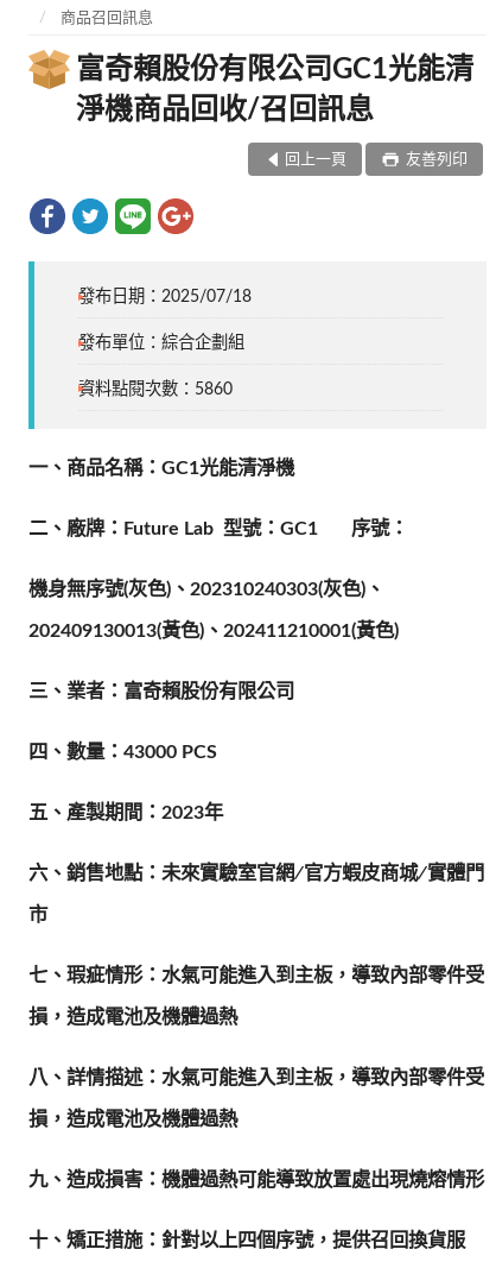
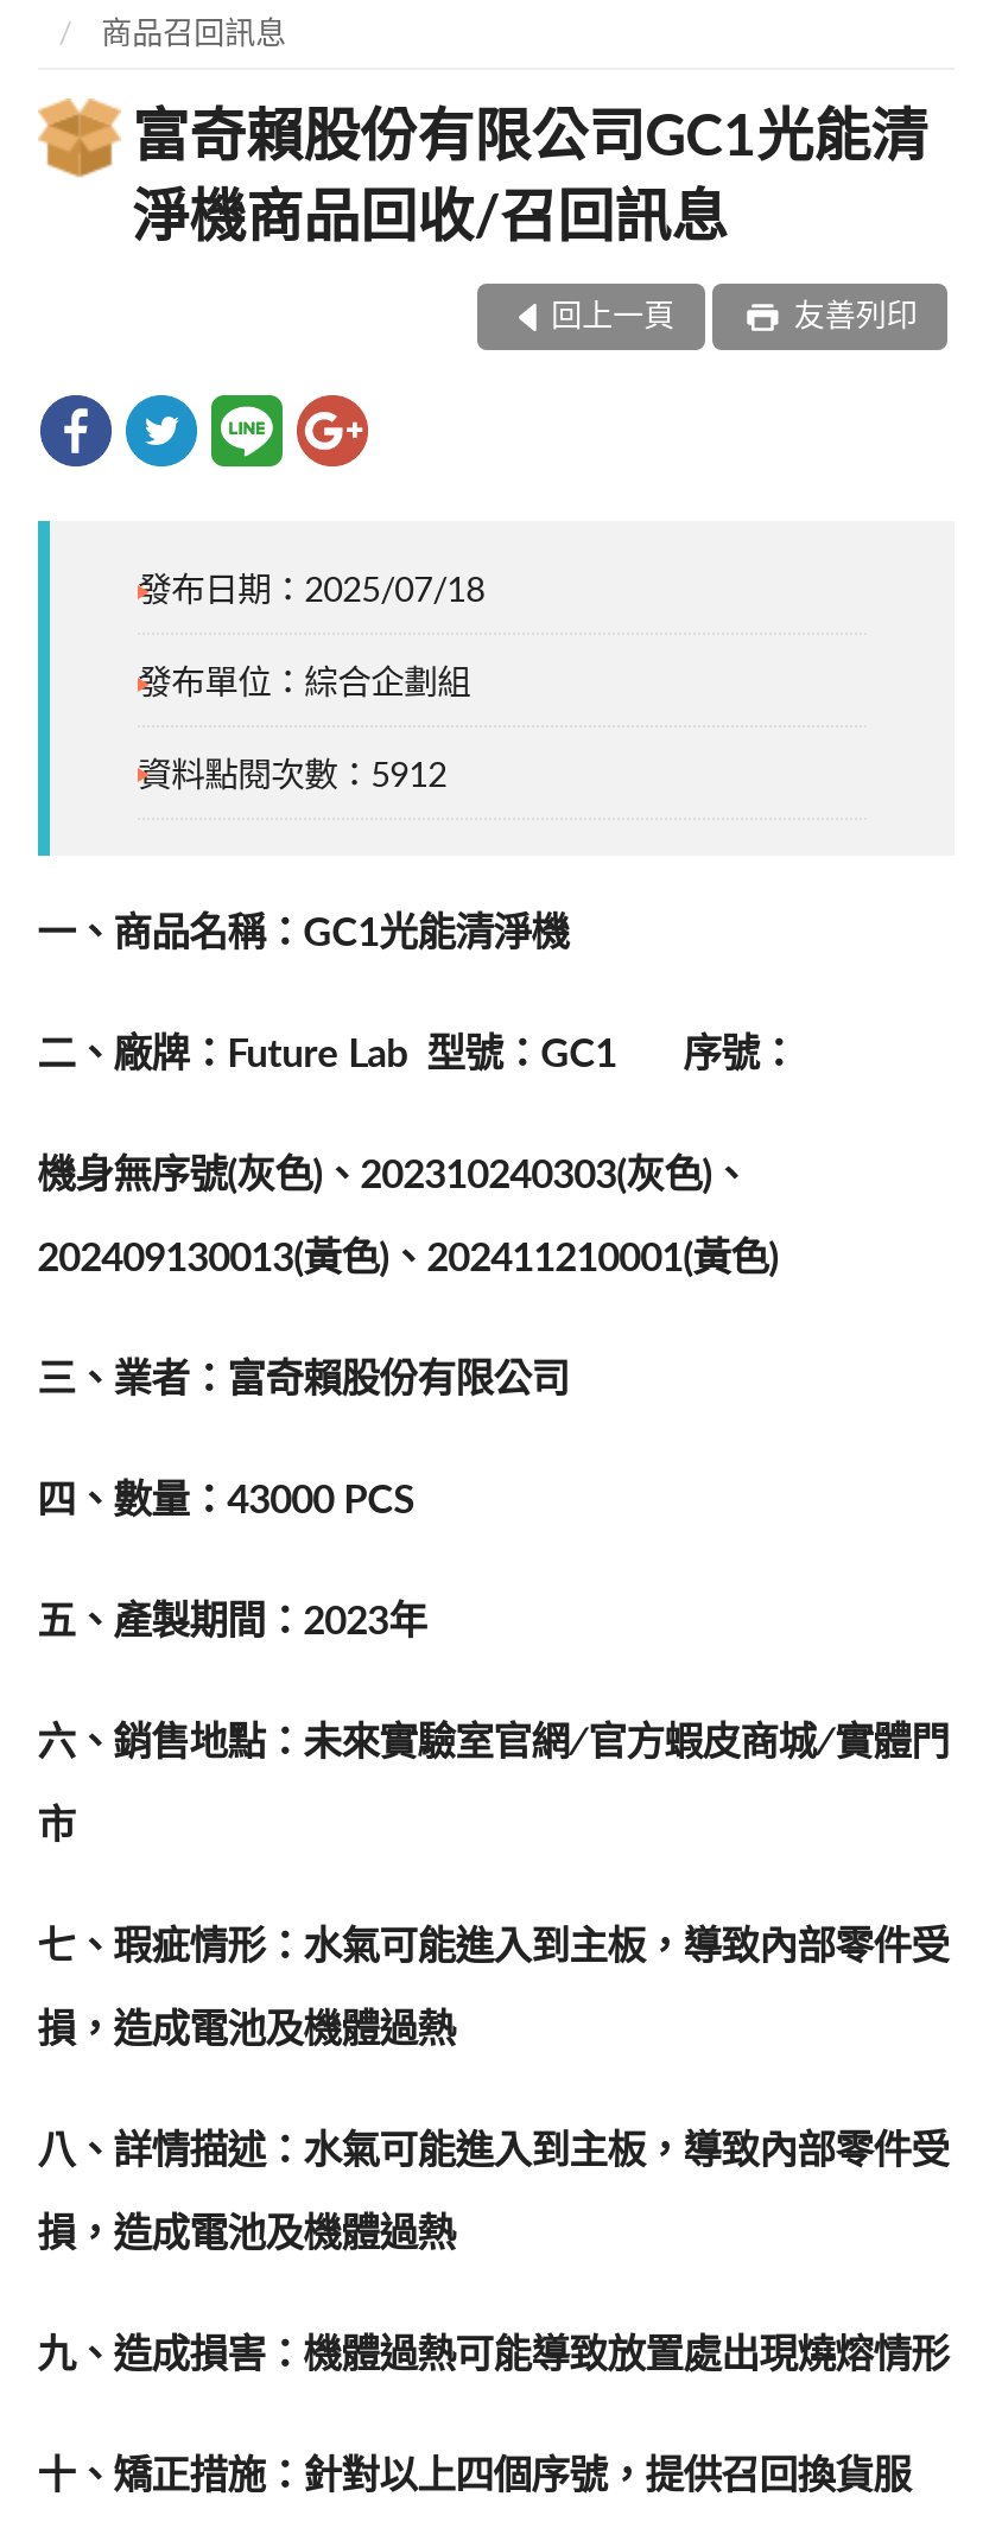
- 資料點閱次數：5860
+ 資料點閱次數：5912
